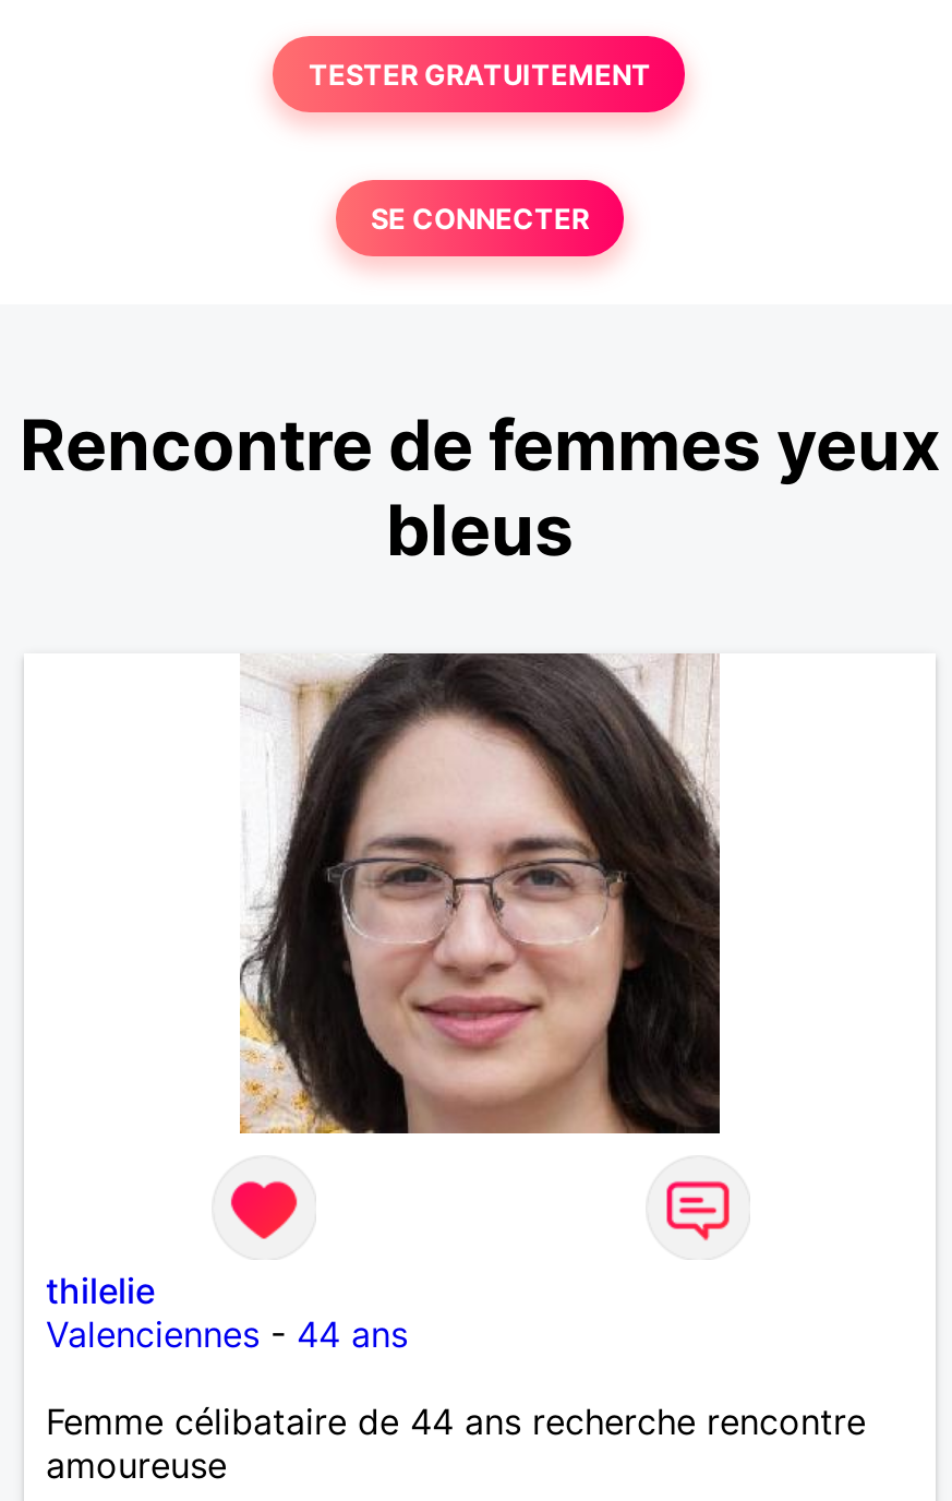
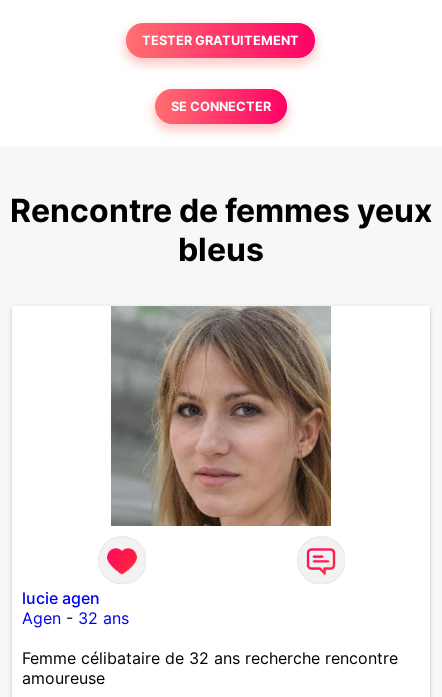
- [image]
+ [image]

- thilelie
- Valenciennes - 44 ans
+ lucie agen
+ Agen - 32 ans

- Femme célibataire de 44 ans recherche rencontre
+ Femme célibataire de 32 ans recherche rencontre
